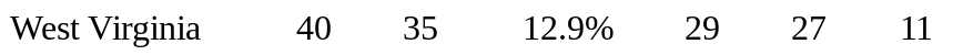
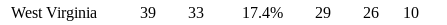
- 40
+ 39

- 35
+ 33

- 12.9%
+ 17.4%

- 27
+ 26

- 11
+ 10
